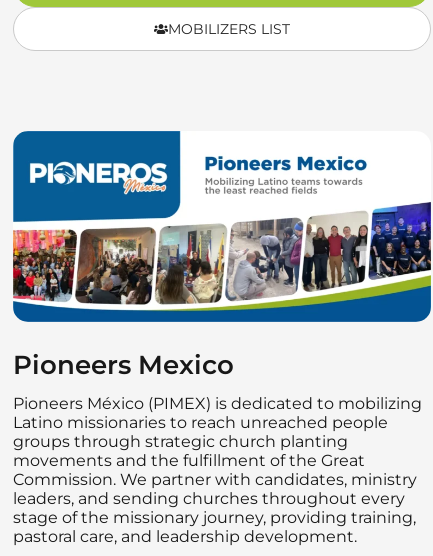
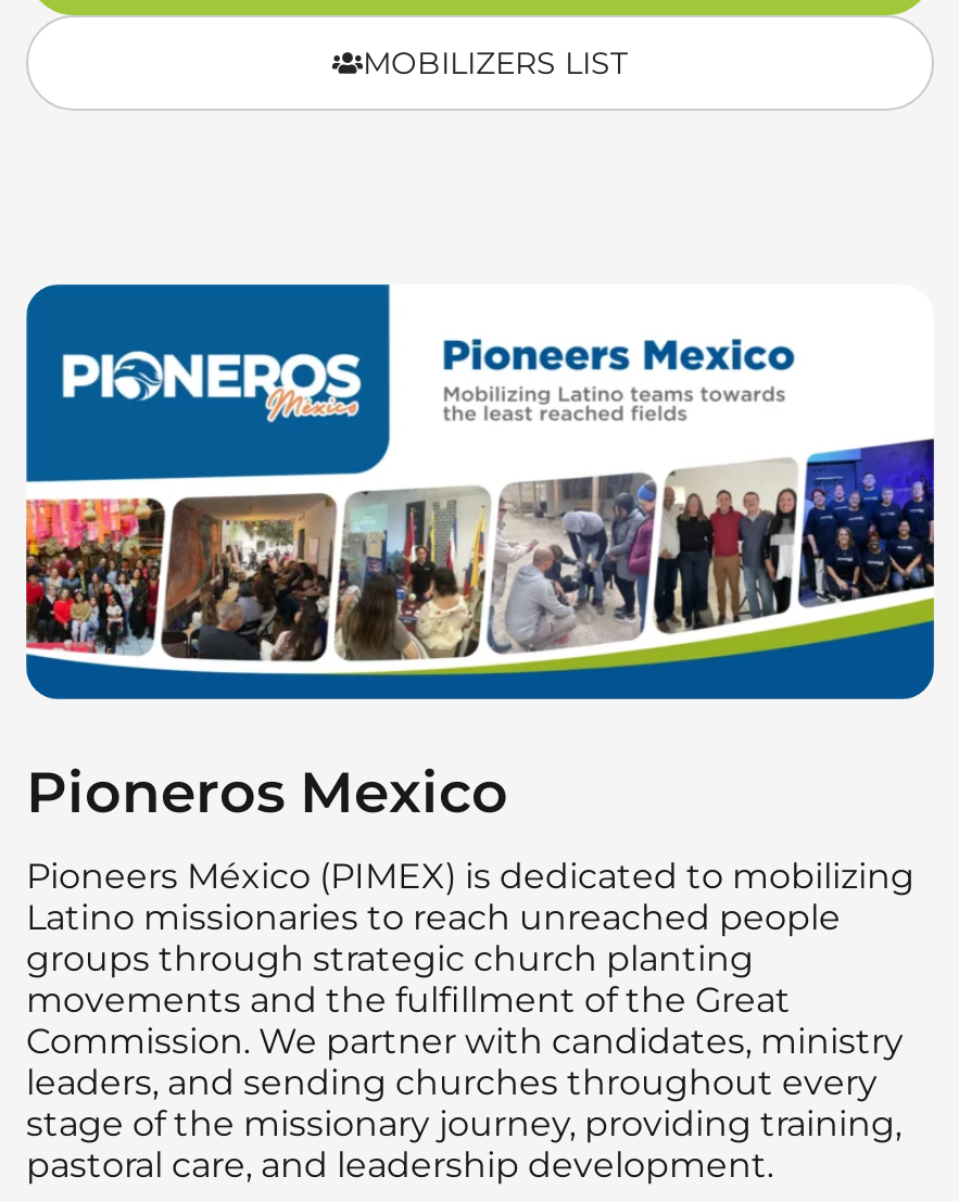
- Pioneers Mexico
+ Pioneros Mexico
